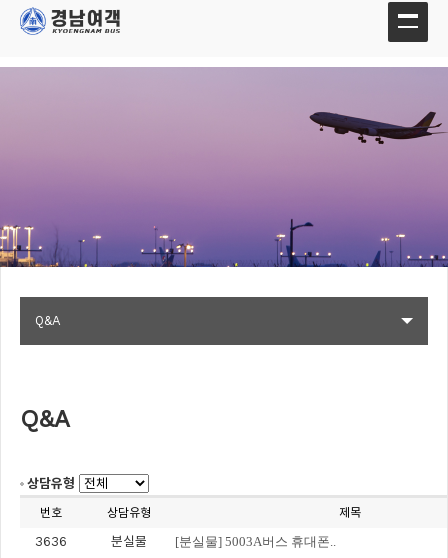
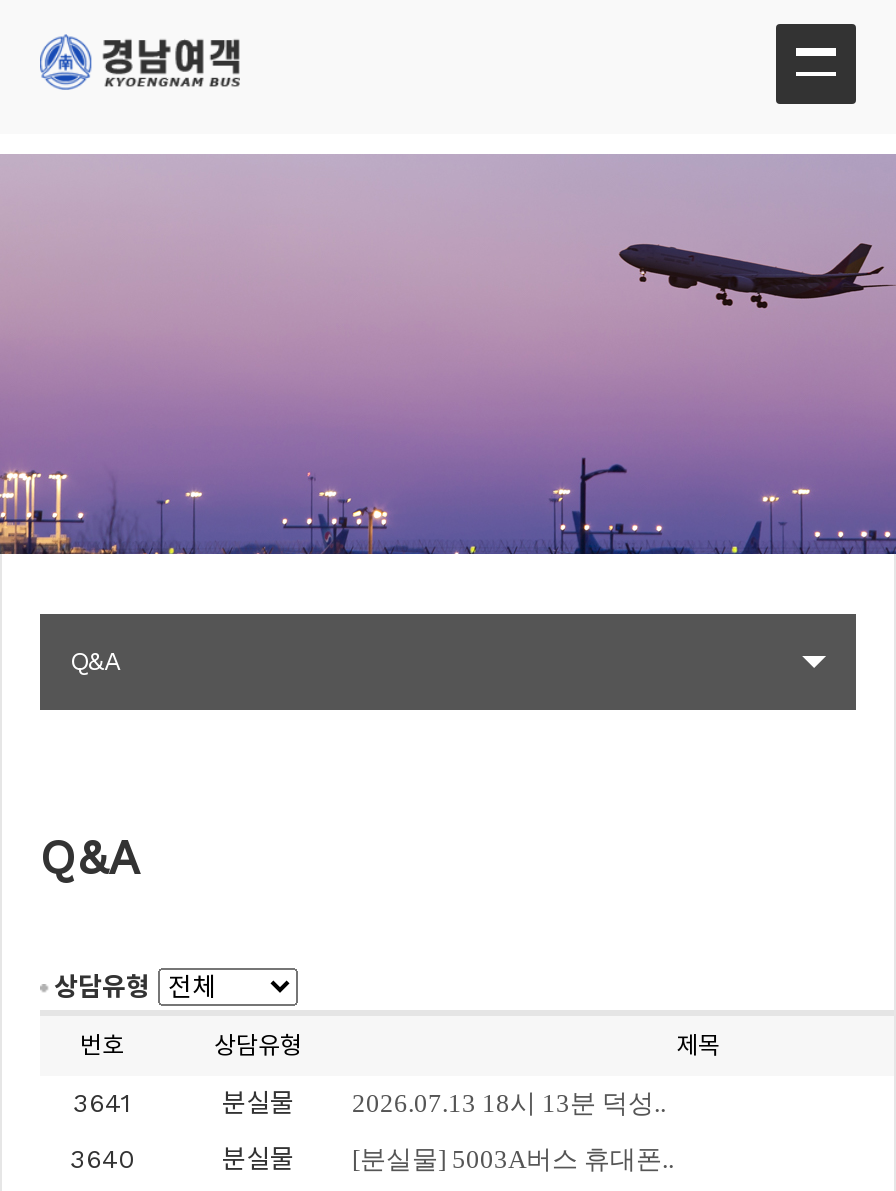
- 3636
+ 3641
+ 분실물
+ 2026.07.13 18시 13분 덕성..
+ 3640
